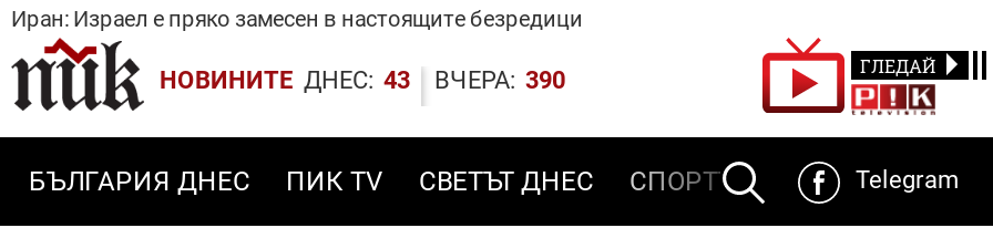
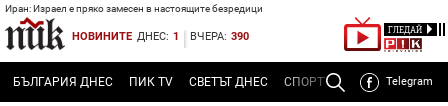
- НОВИНИТЕ ДНЕС: 43
+ НОВИНИТЕ ДНЕС: 1
